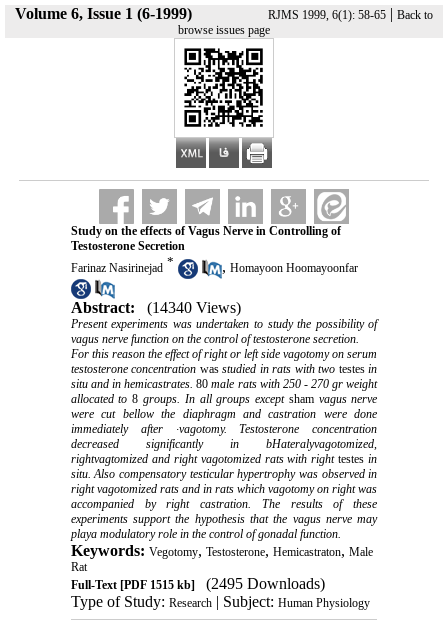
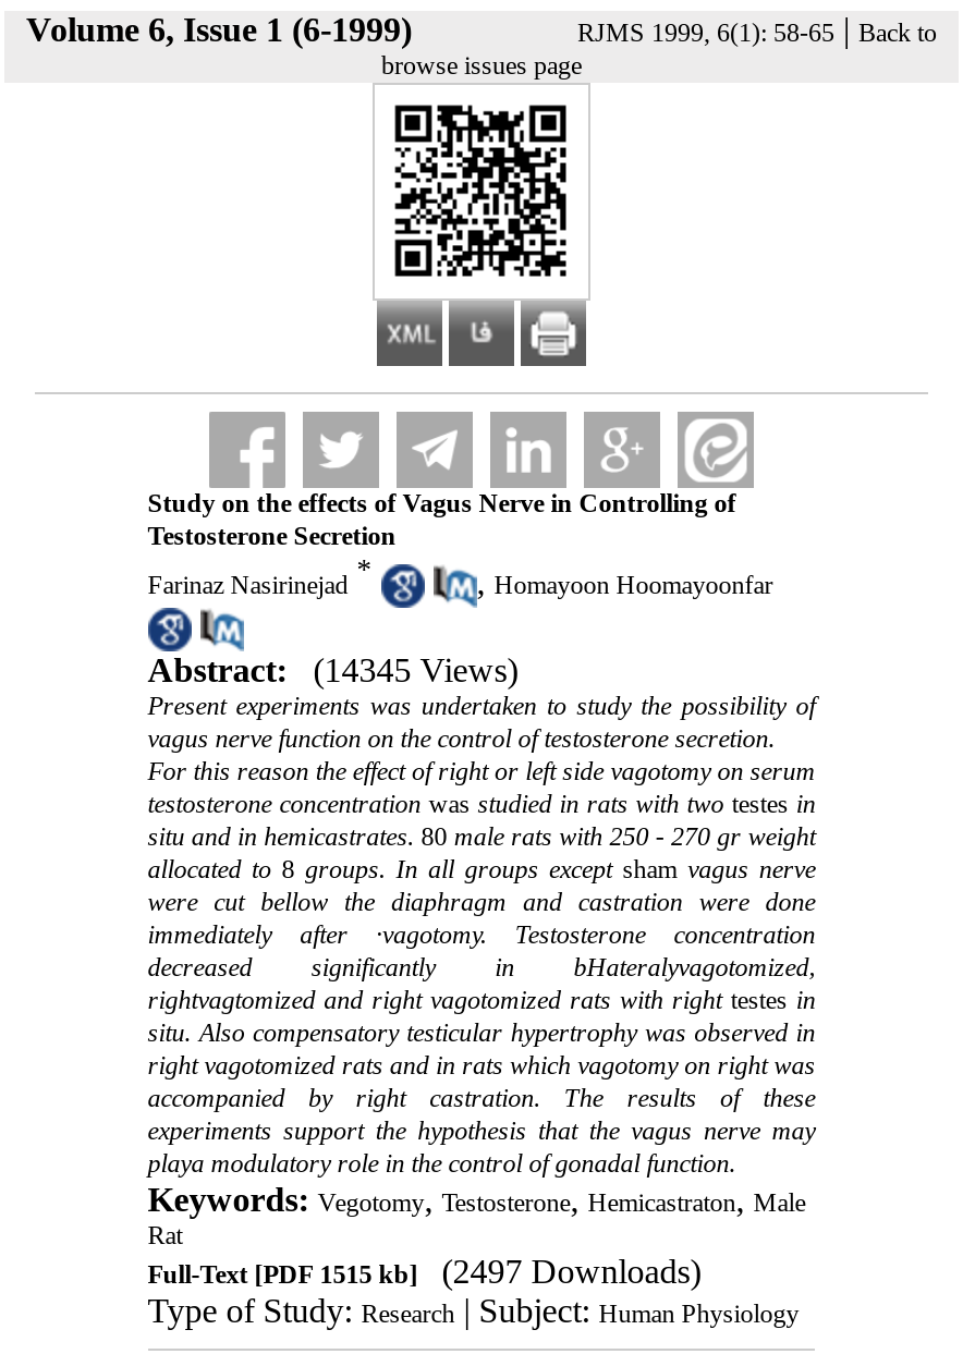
- Abstract: (14340 Views)
+ Abstract: (14345 Views)

- Full-Text [PDF 1515 kb] (2495 Downloads)
+ Full-Text [PDF 1515 kb] (2497 Downloads)
